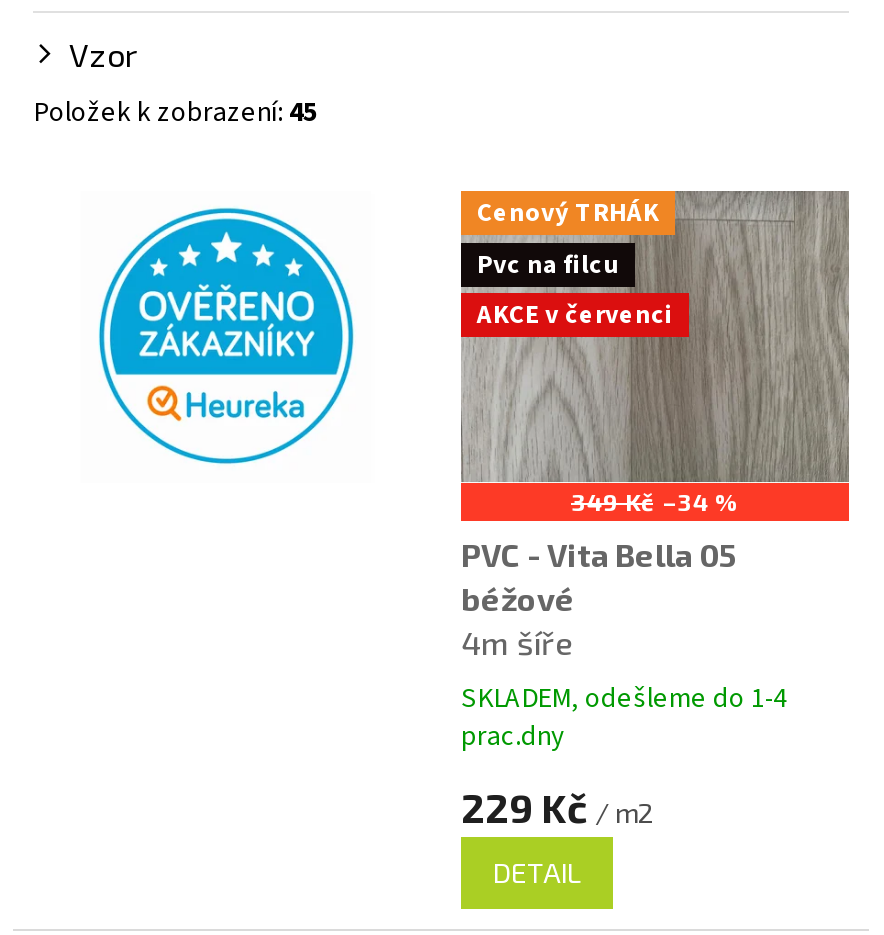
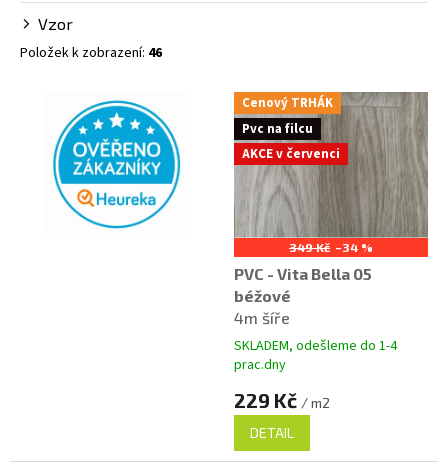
- Položek k zobrazení: 45
+ Položek k zobrazení: 46
